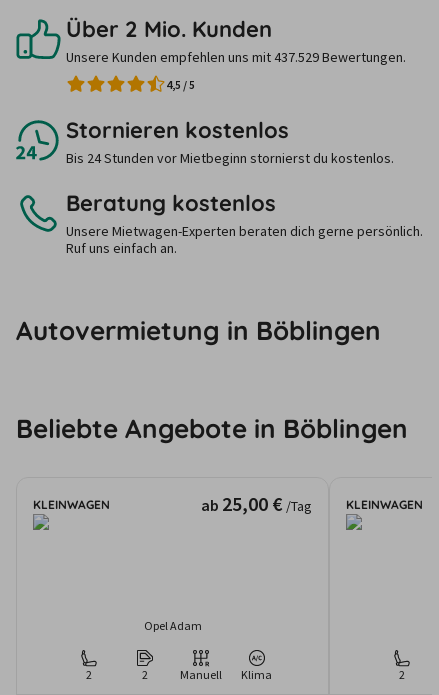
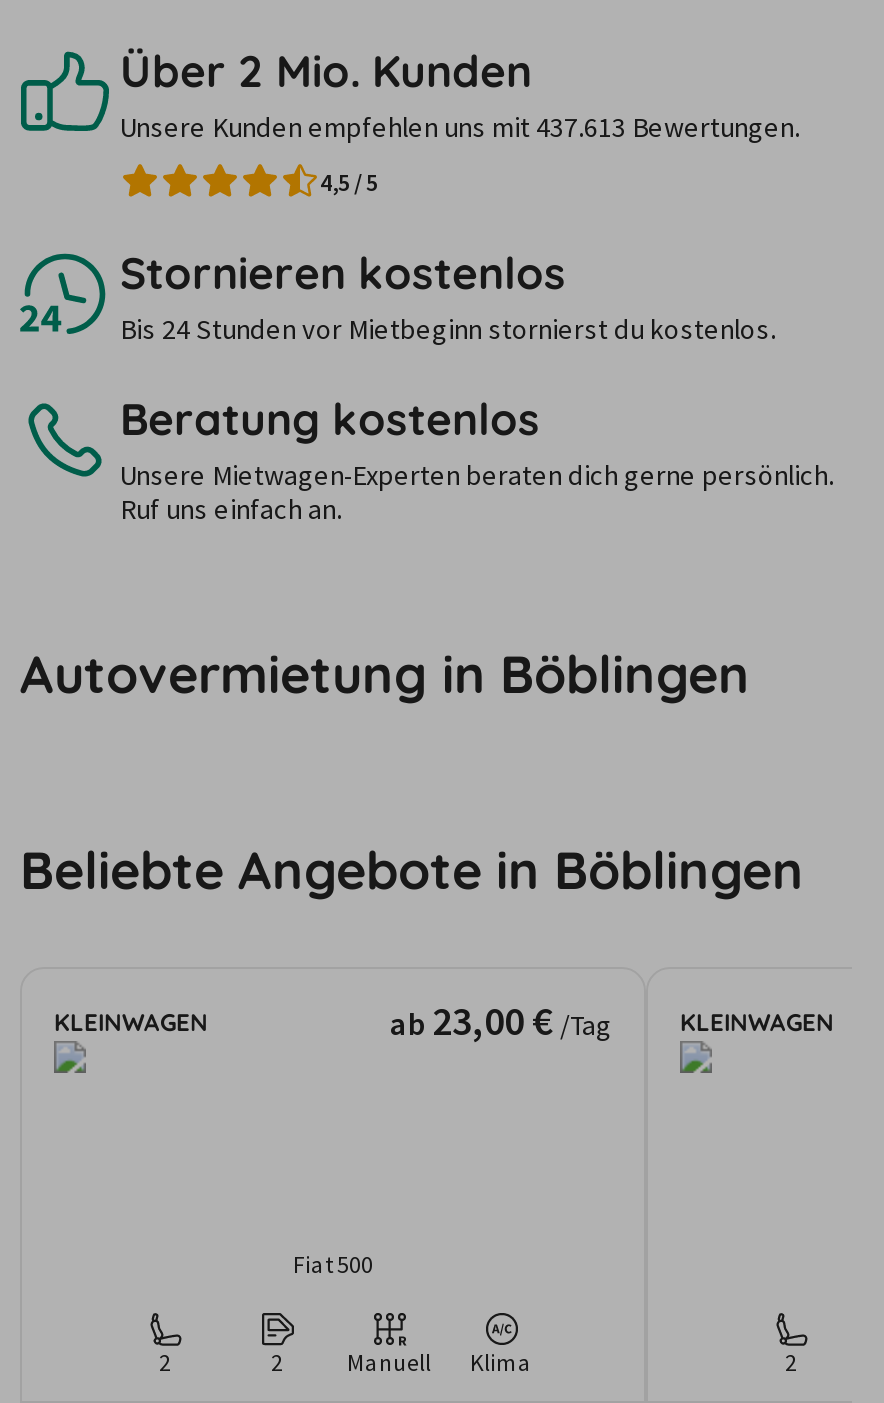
- Unsere Kunden empfehlen uns mit 437.529 Bewertungen.
+ Unsere Kunden empfehlen uns mit 437.613 Bewertungen.

- ab 25,00 €/Tag
+ ab 23,00 €/Tag

- Opel Adam
+ Fiat 500
